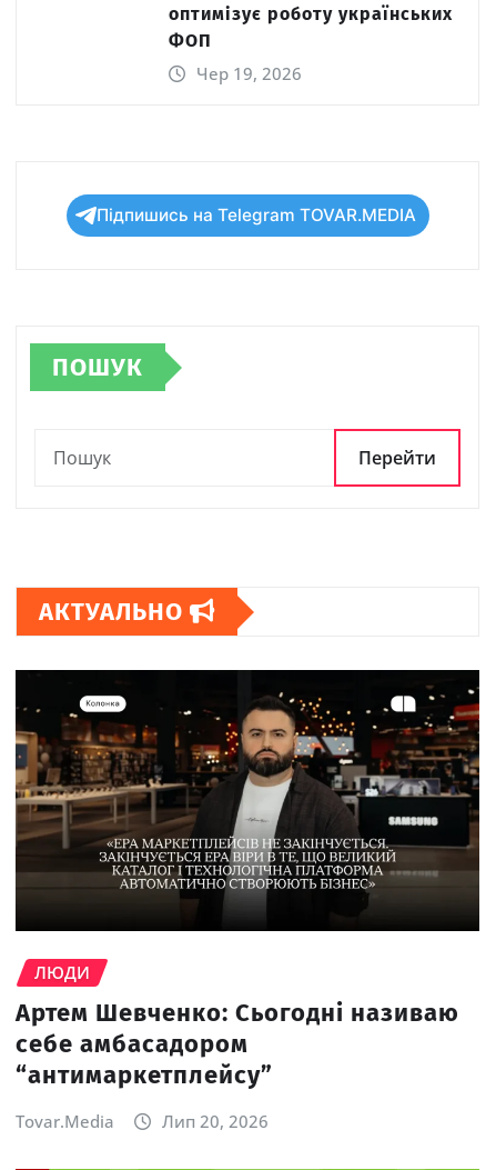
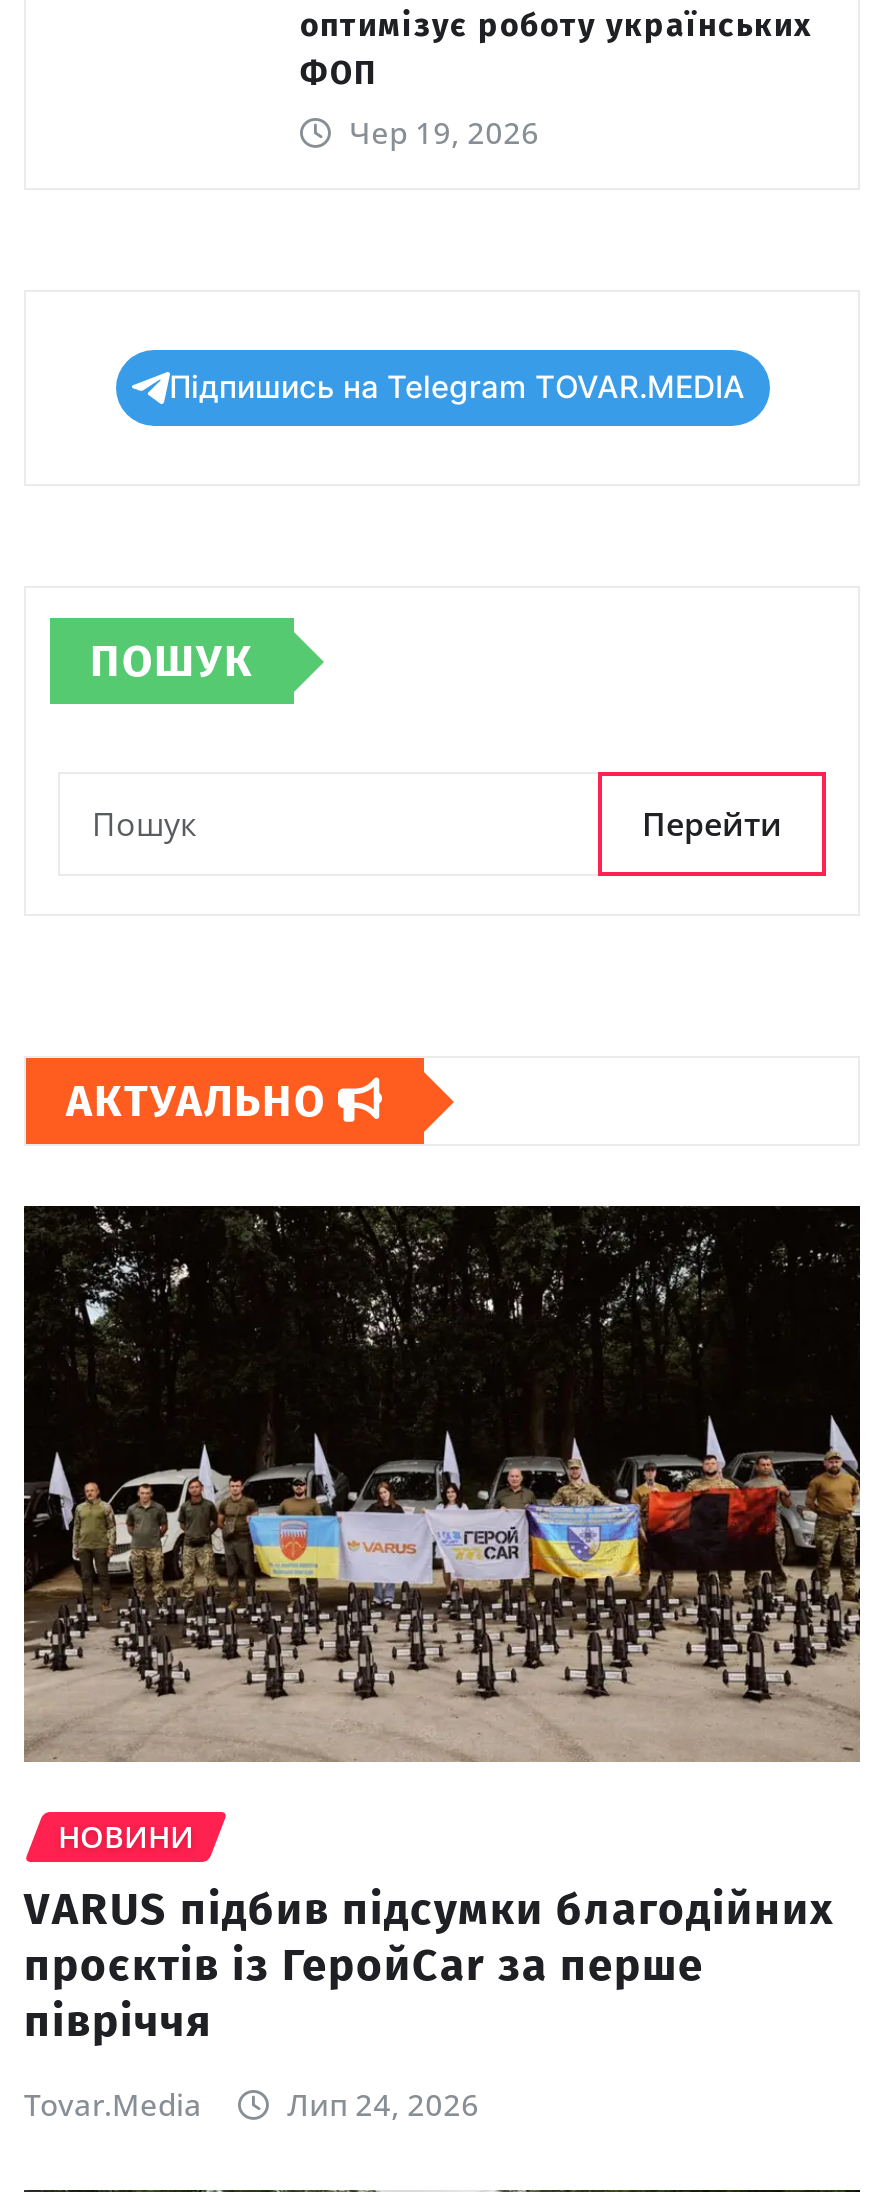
- [image]
- ЛЮДИ
+ [image]
+ НОВИНИ

- Артем Шевченко: Сьогодні називаю
- себе амбасадором
- “антимаркетплейсу”
+ VARUS підбив підсумки благодійних
+ проєктів із ГеройCar за перше
+ півріччя

- Лип 20, 2026
+ Лип 24, 2026
